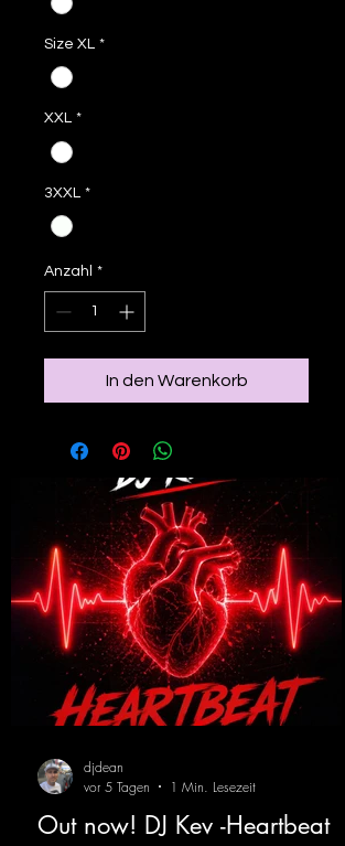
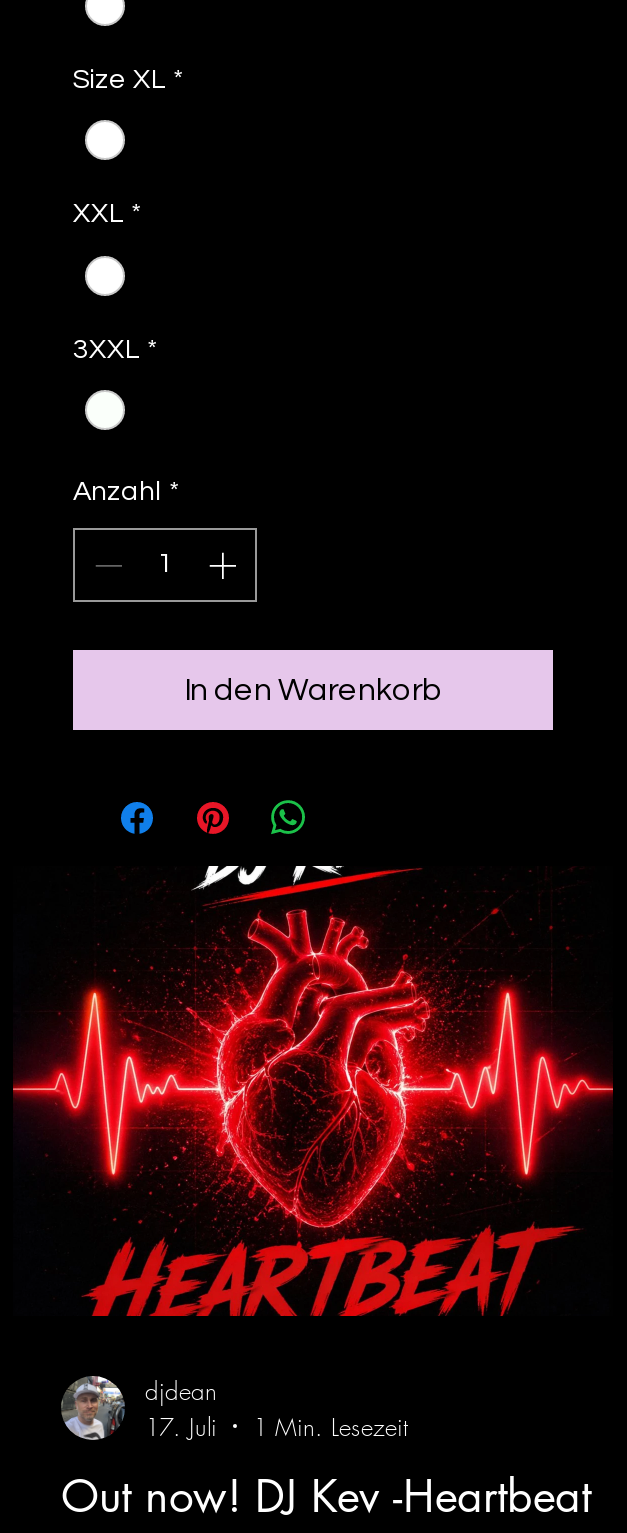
- vor 5 Tagen 1 Min. Lesezeit
+ 17. Juli 1 Min. Lesezeit
